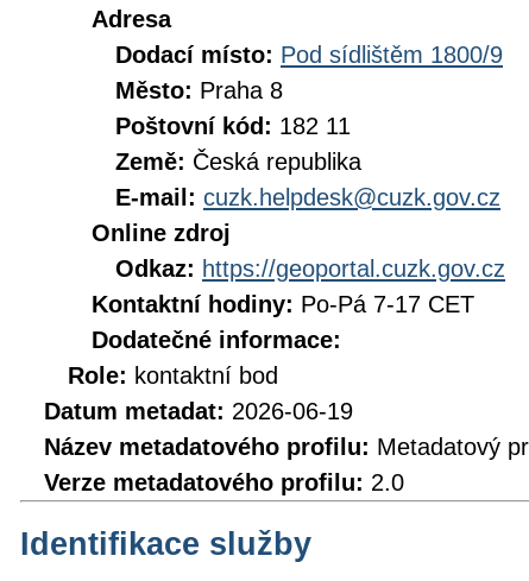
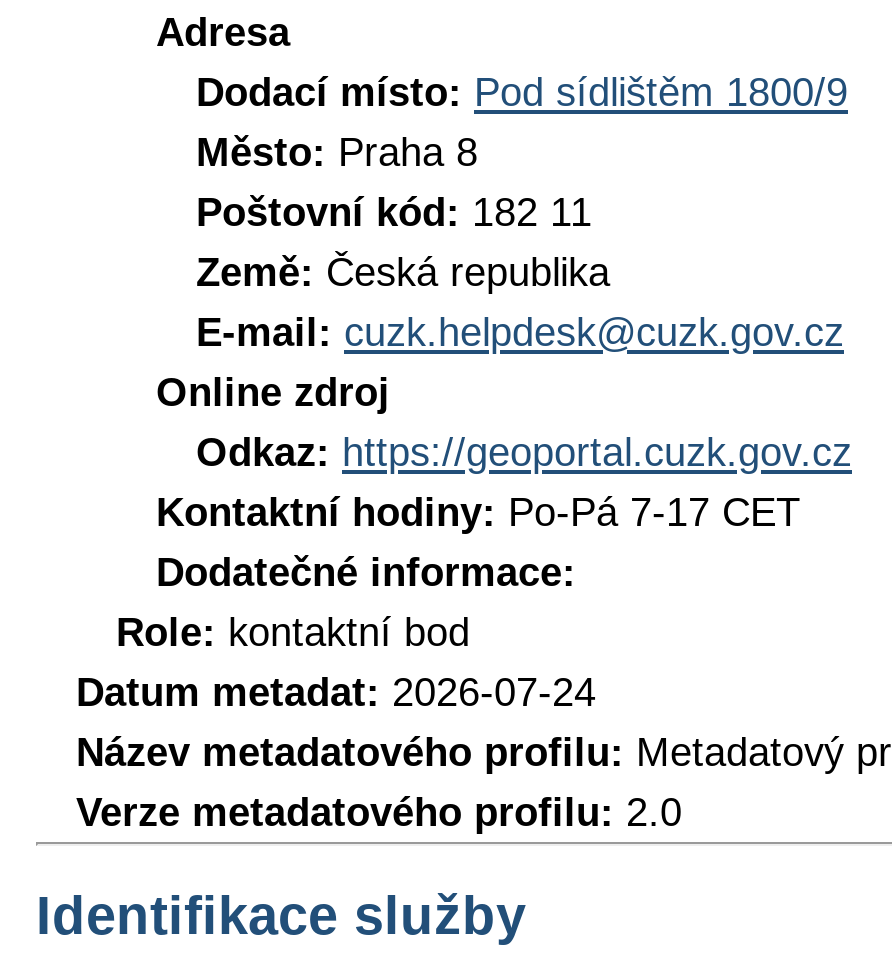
- Datum metadat: 2026-06-19
+ Datum metadat: 2026-07-24
